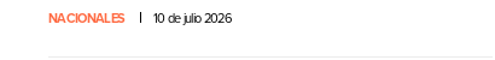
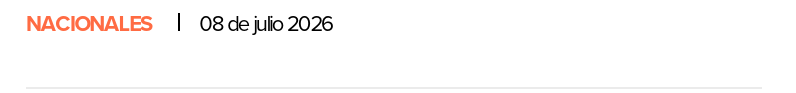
- NACIONALES 10 de julio 2026
+ NACIONALES 08 de julio 2026
